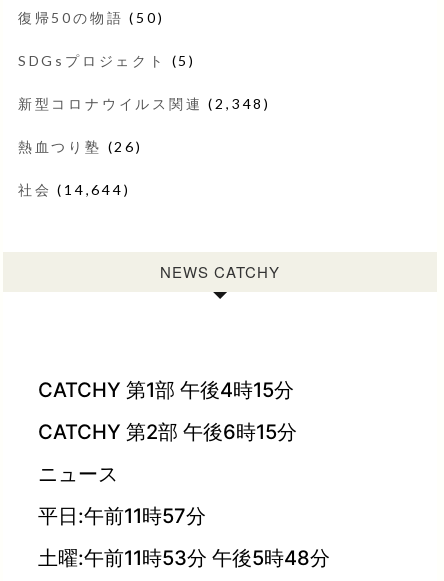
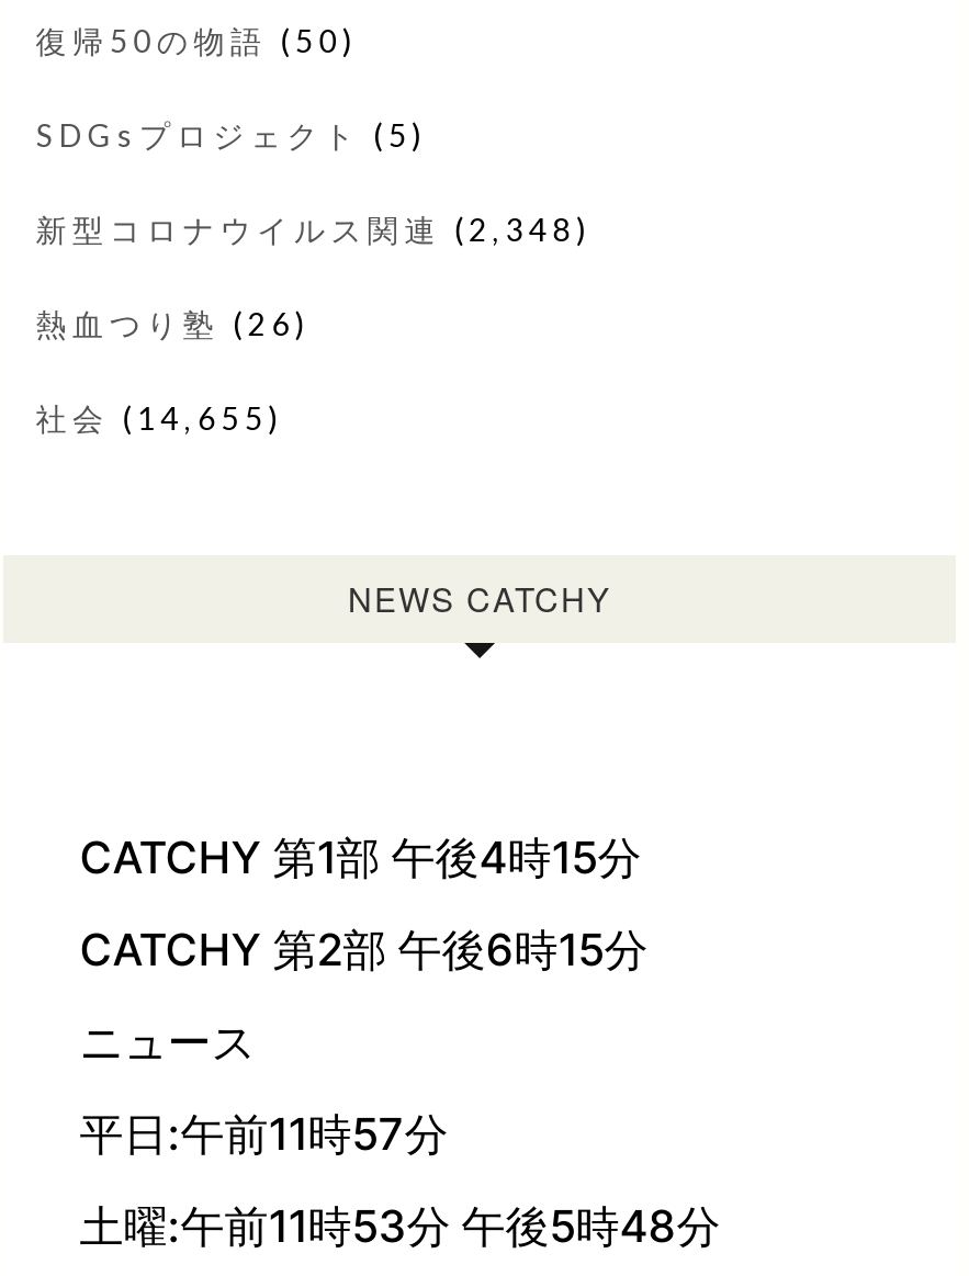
- 社会(14,644)
+ 社会(14,655)
